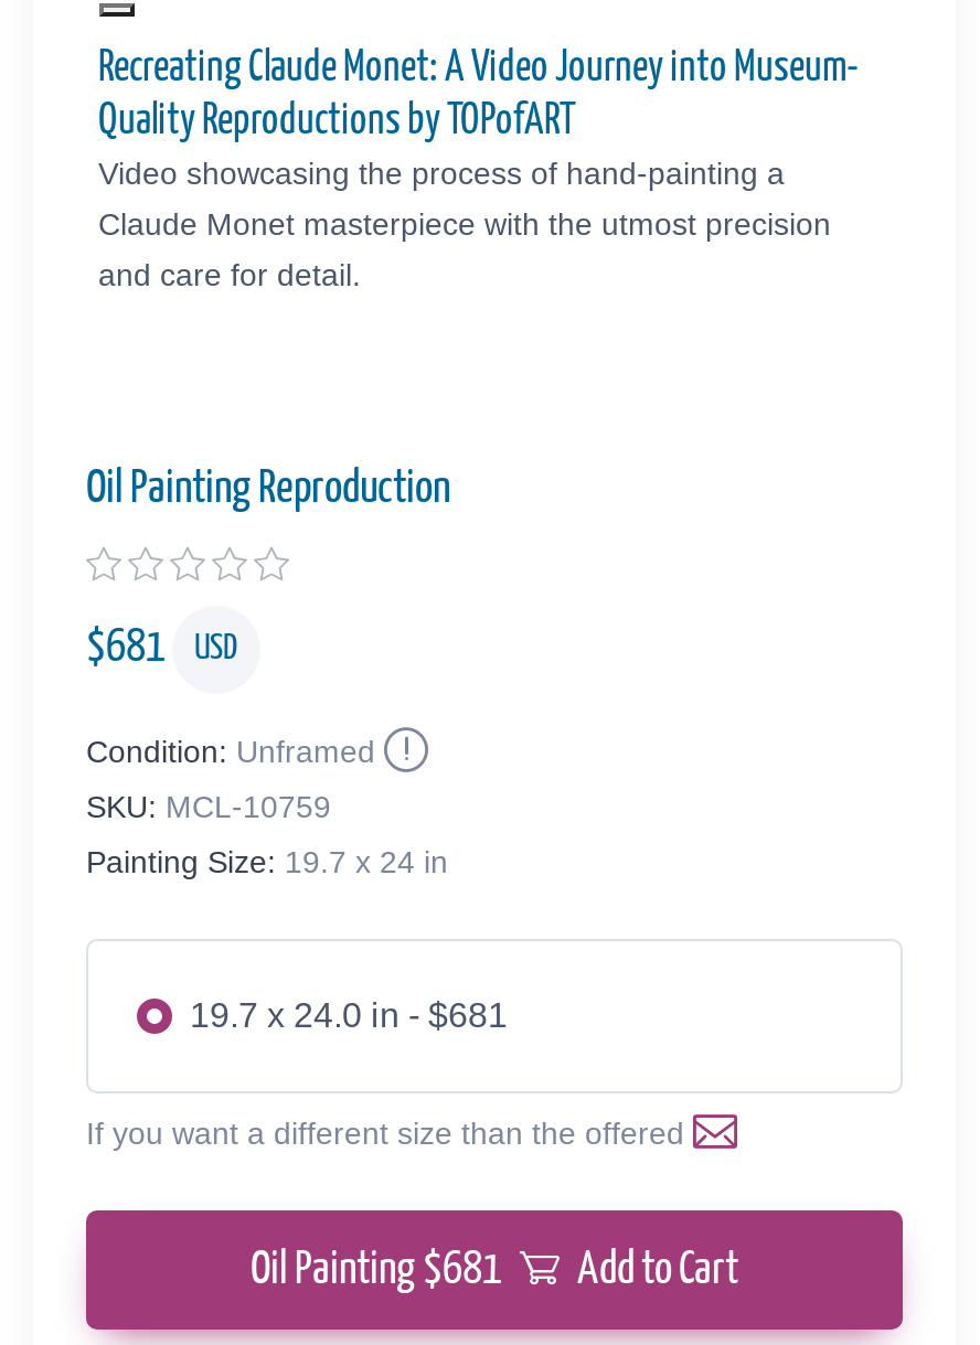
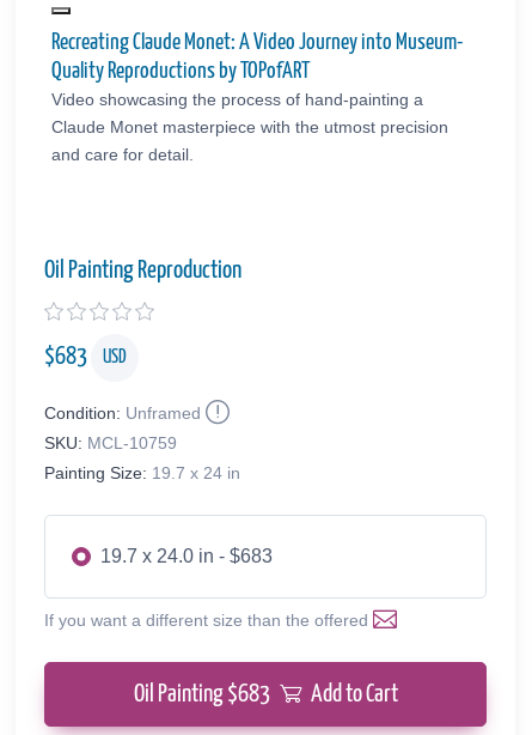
- $681 USD
+ $683 USD

- 19.7 x 24.0 in - $681
+ 19.7 x 24.0 in - $683

- Oil Painting $681 Add to Cart
+ Oil Painting $683 Add to Cart
